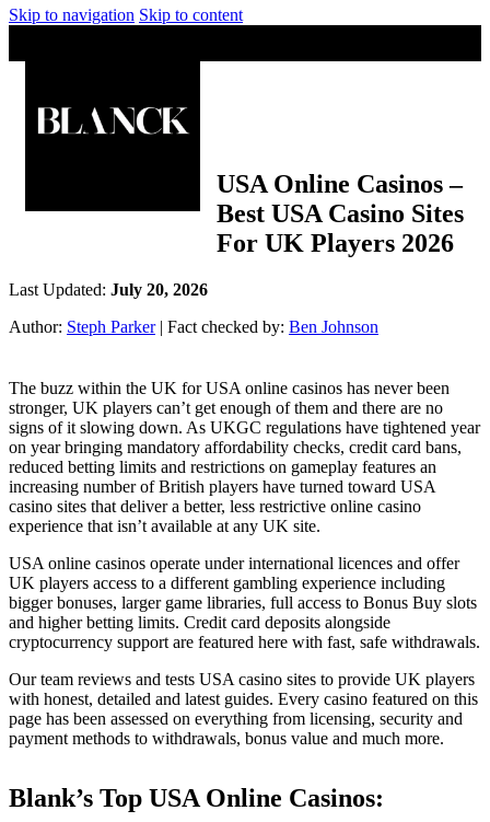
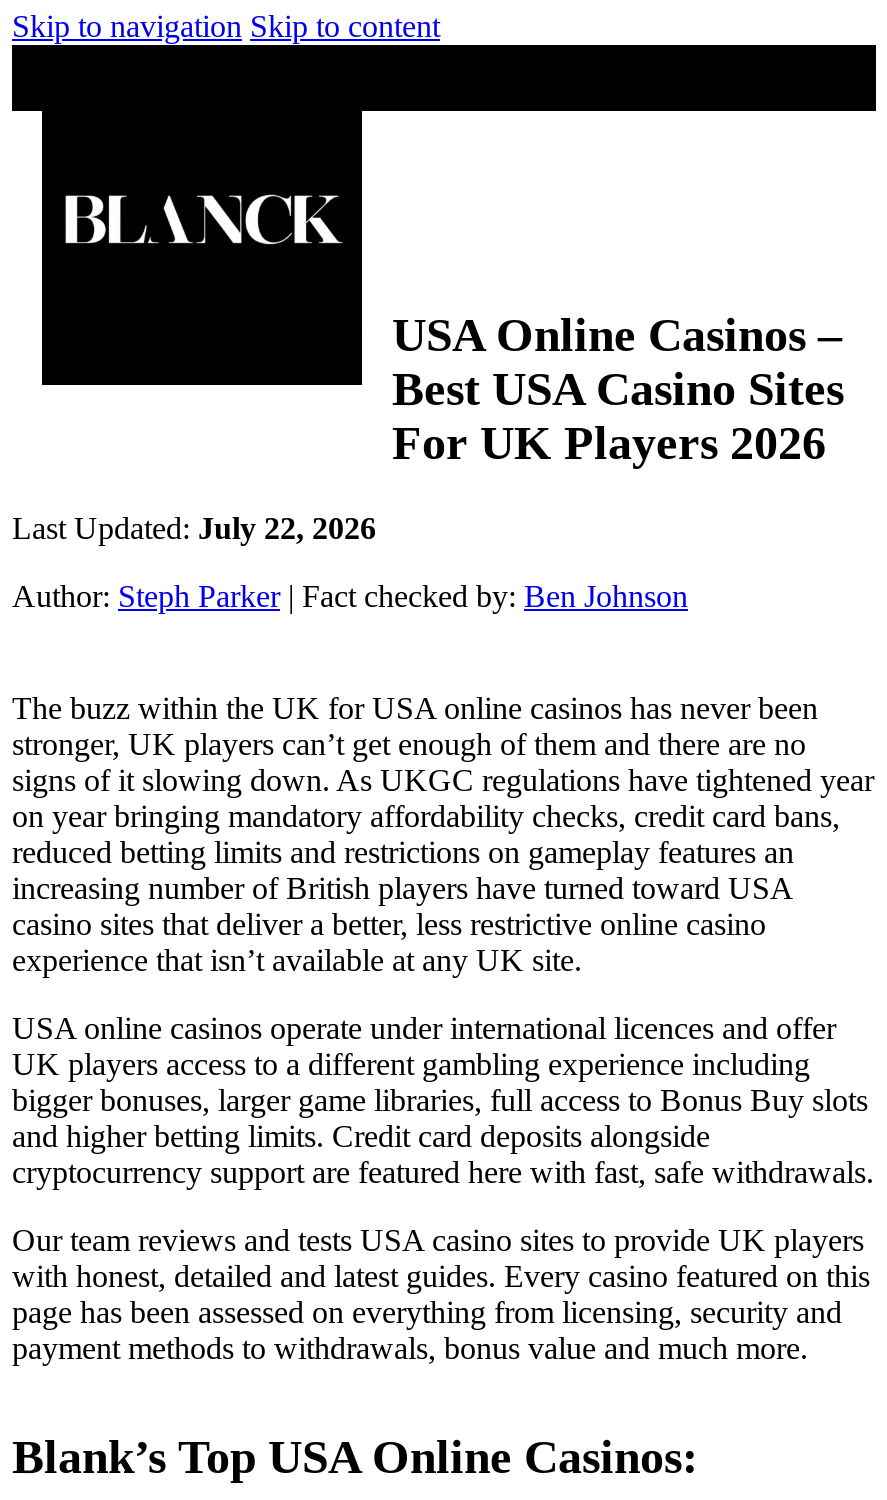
- Last Updated: July 20, 2026
+ Last Updated: July 22, 2026
